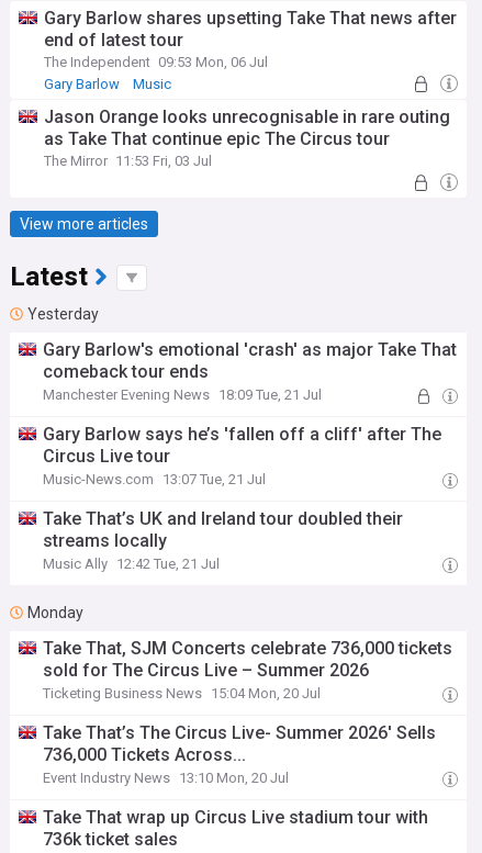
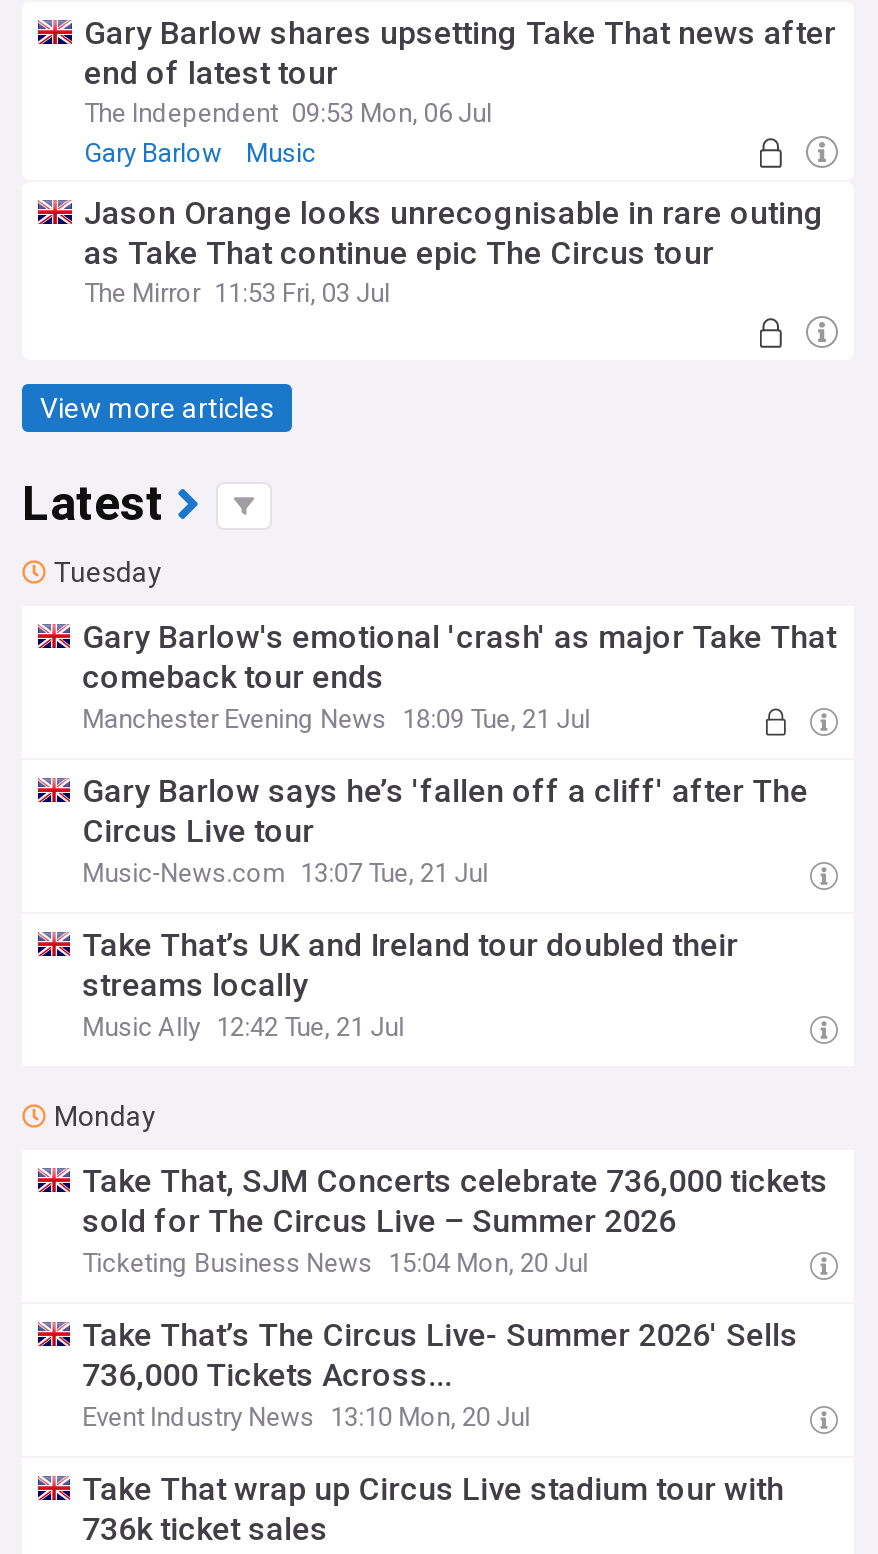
- Yesterday
+ Tuesday
